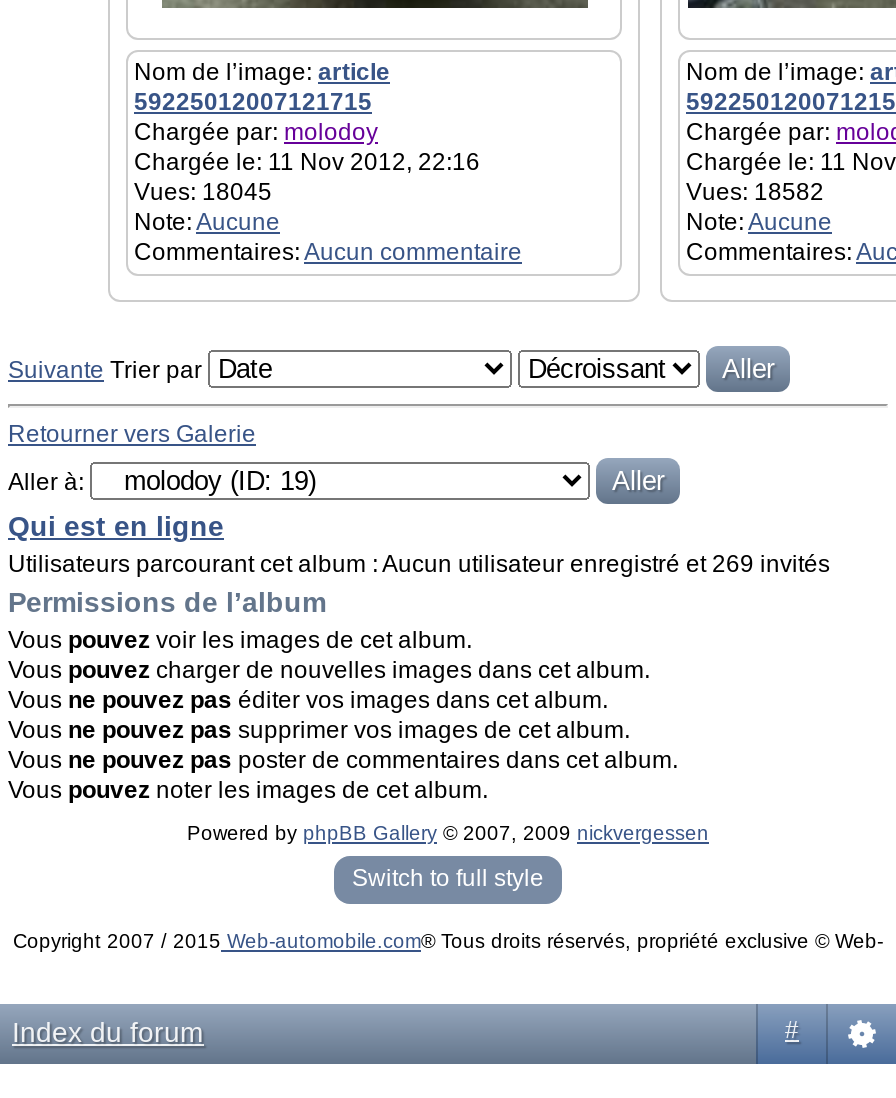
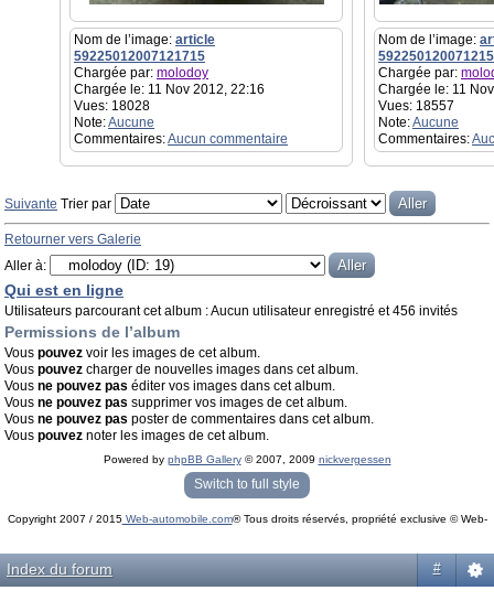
- Vues: 18045
+ Vues: 18028

- Vues: 18582
+ Vues: 18557

- Utilisateurs parcourant cet album : Aucun utilisateur enregistré et 269 invités
+ Utilisateurs parcourant cet album : Aucun utilisateur enregistré et 456 invités
